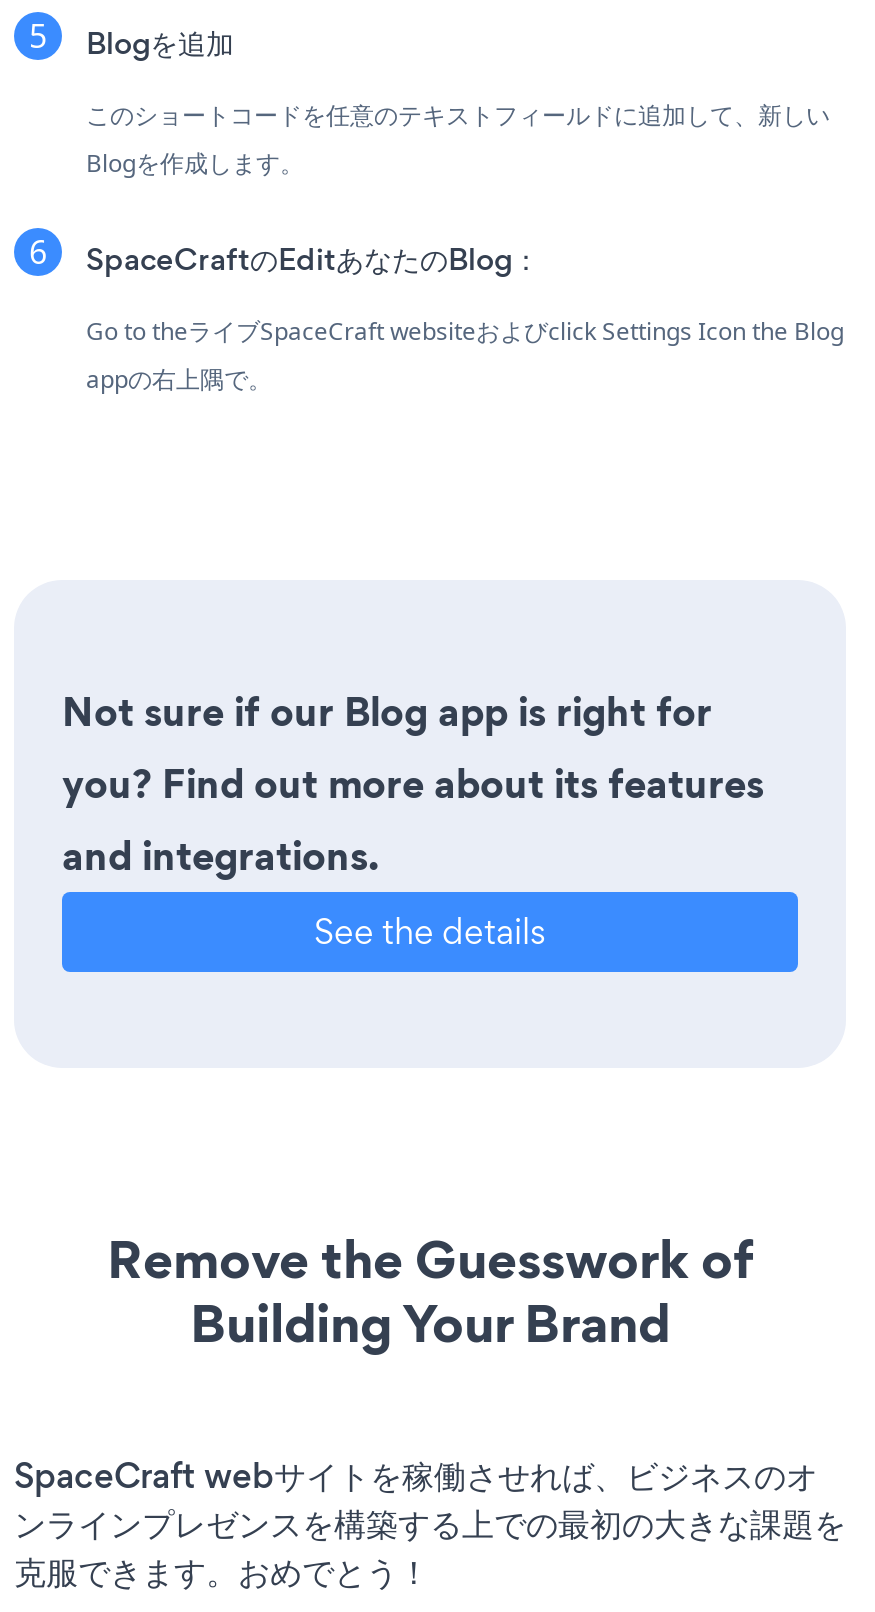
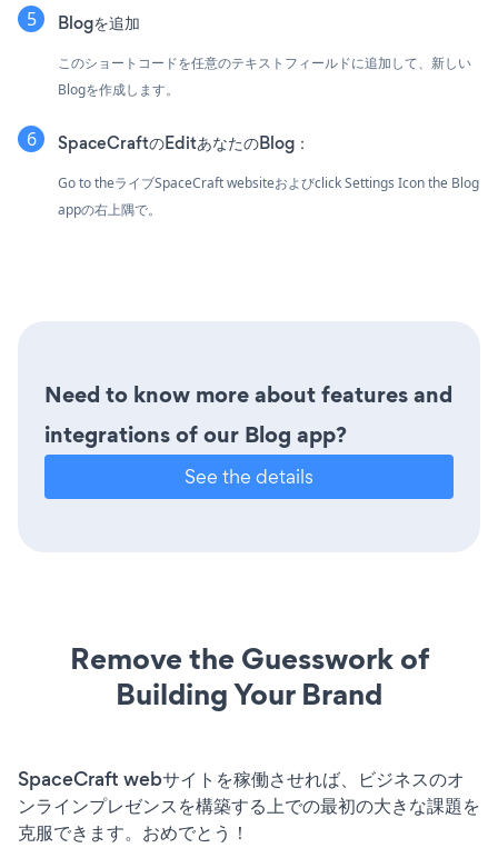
- Not sure if our Blog app is right for
- you? Find out more about its features
- and integrations.
+ Need to know more about features and
+ integrations of our Blog app?
